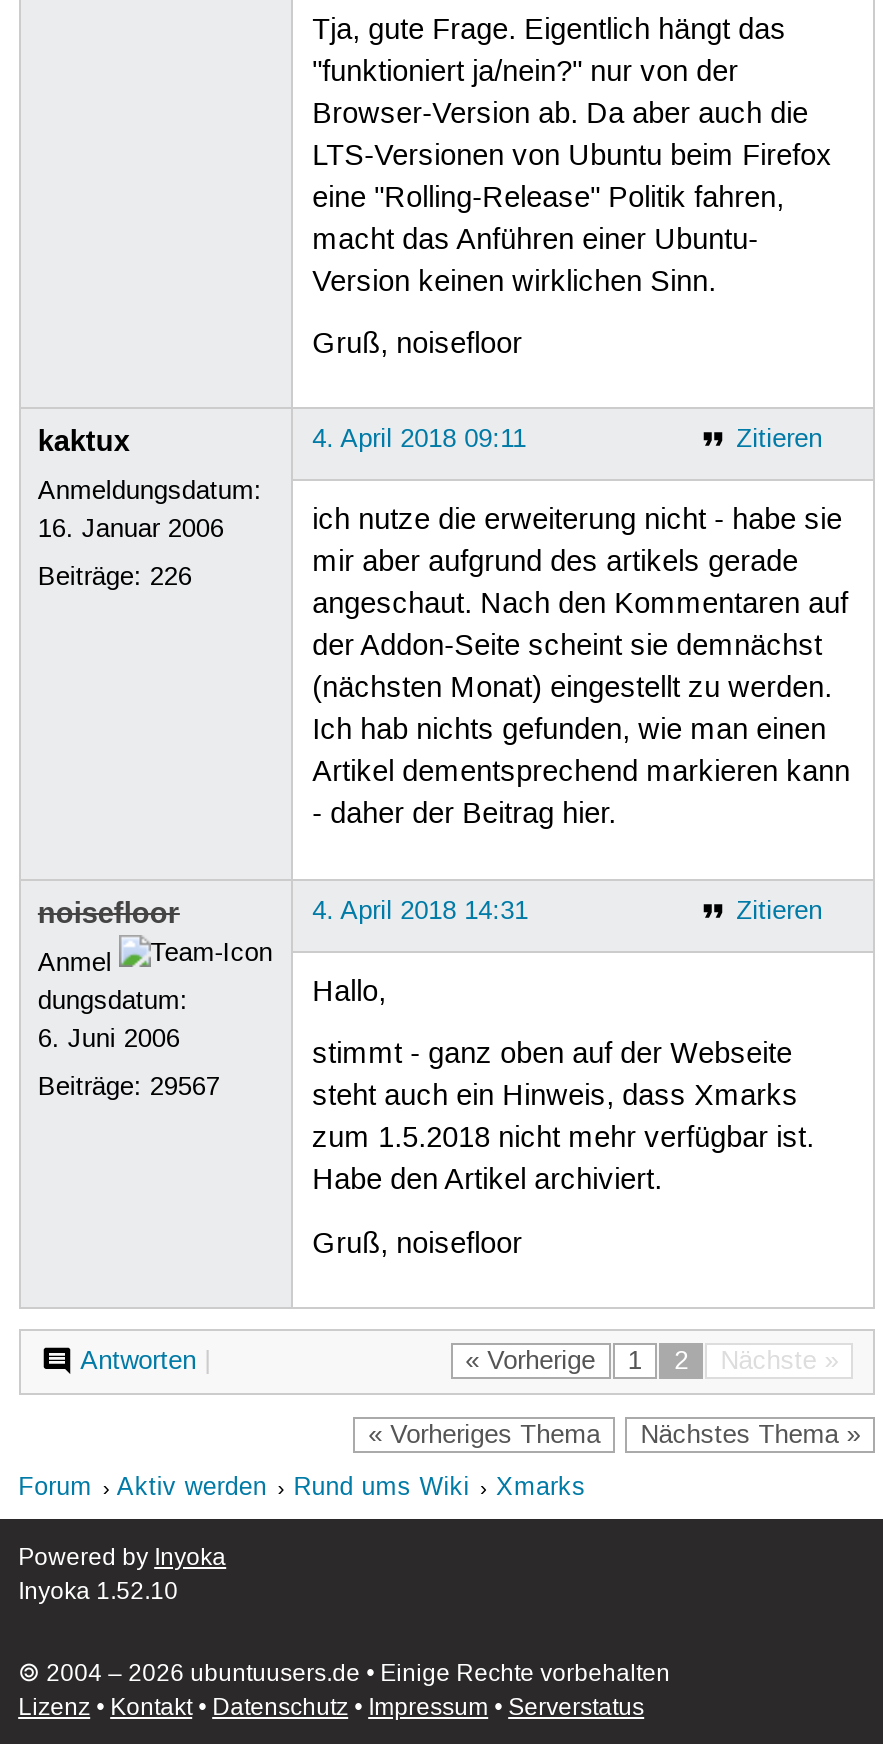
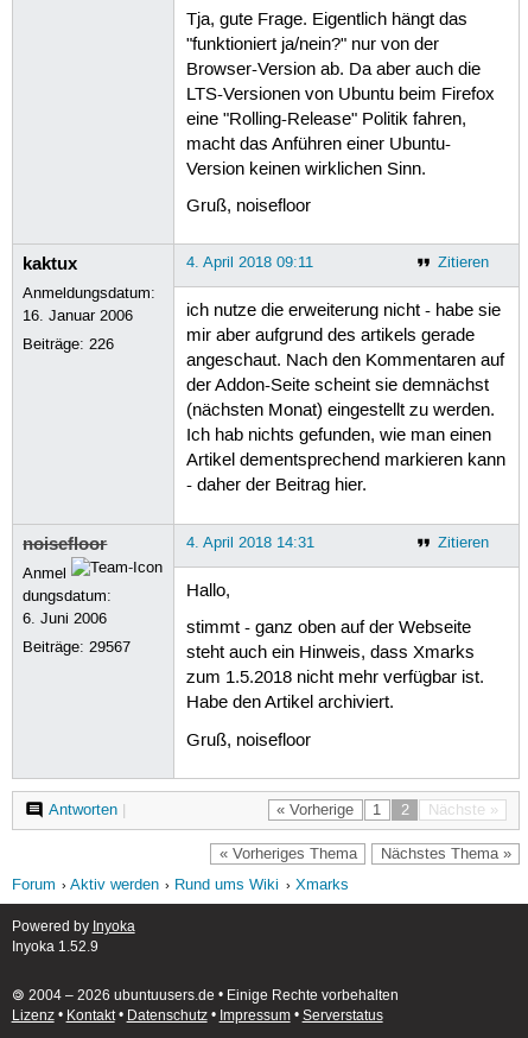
- Inyoka 1.52.10
+ Inyoka 1.52.9
